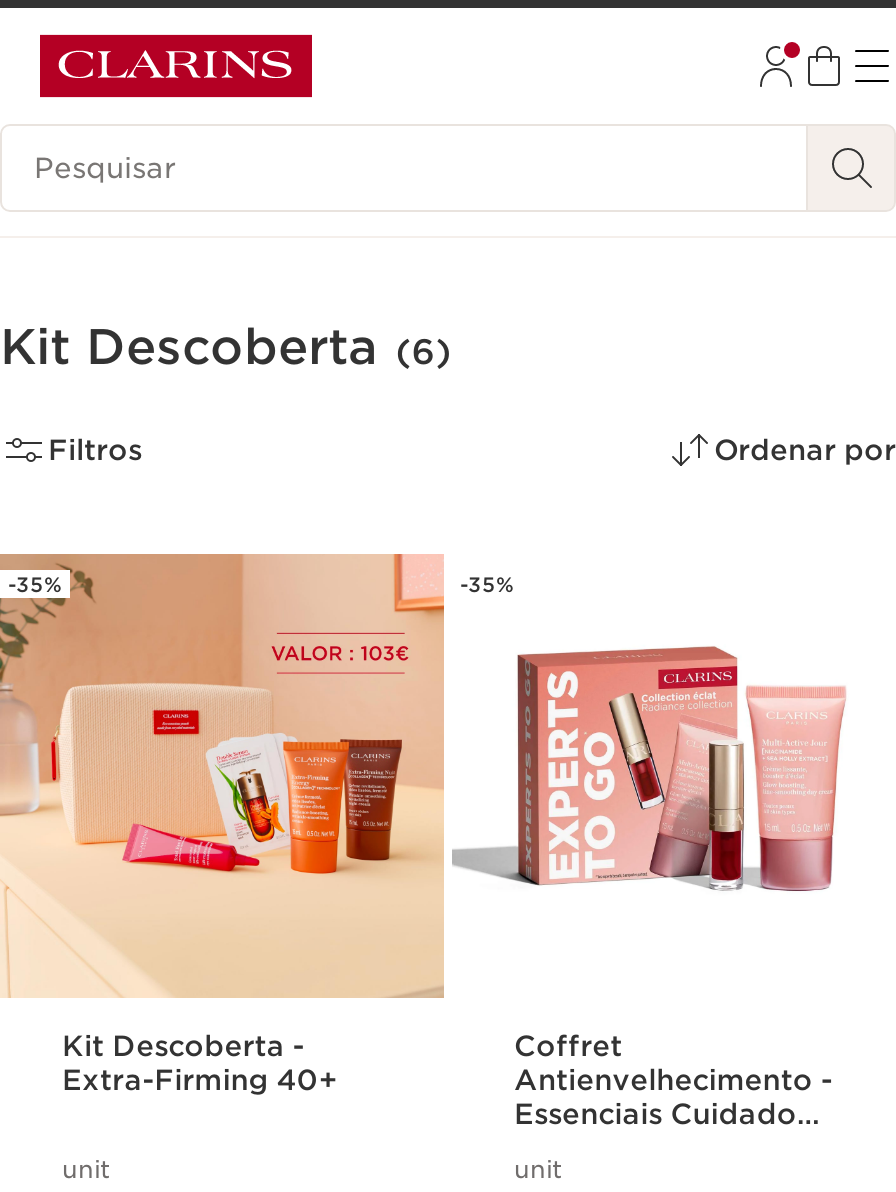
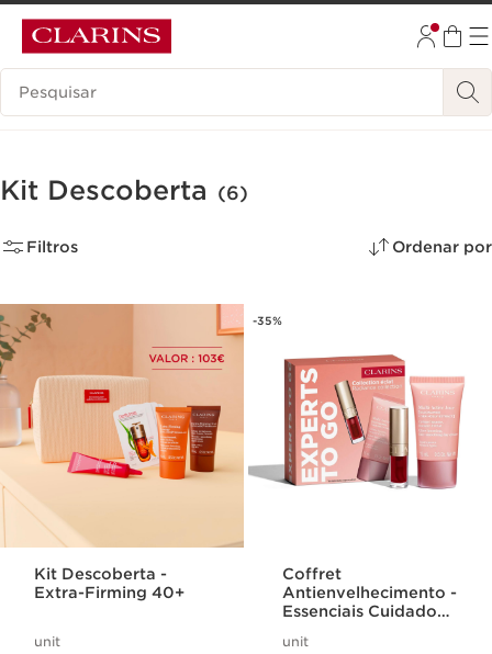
- -35%
